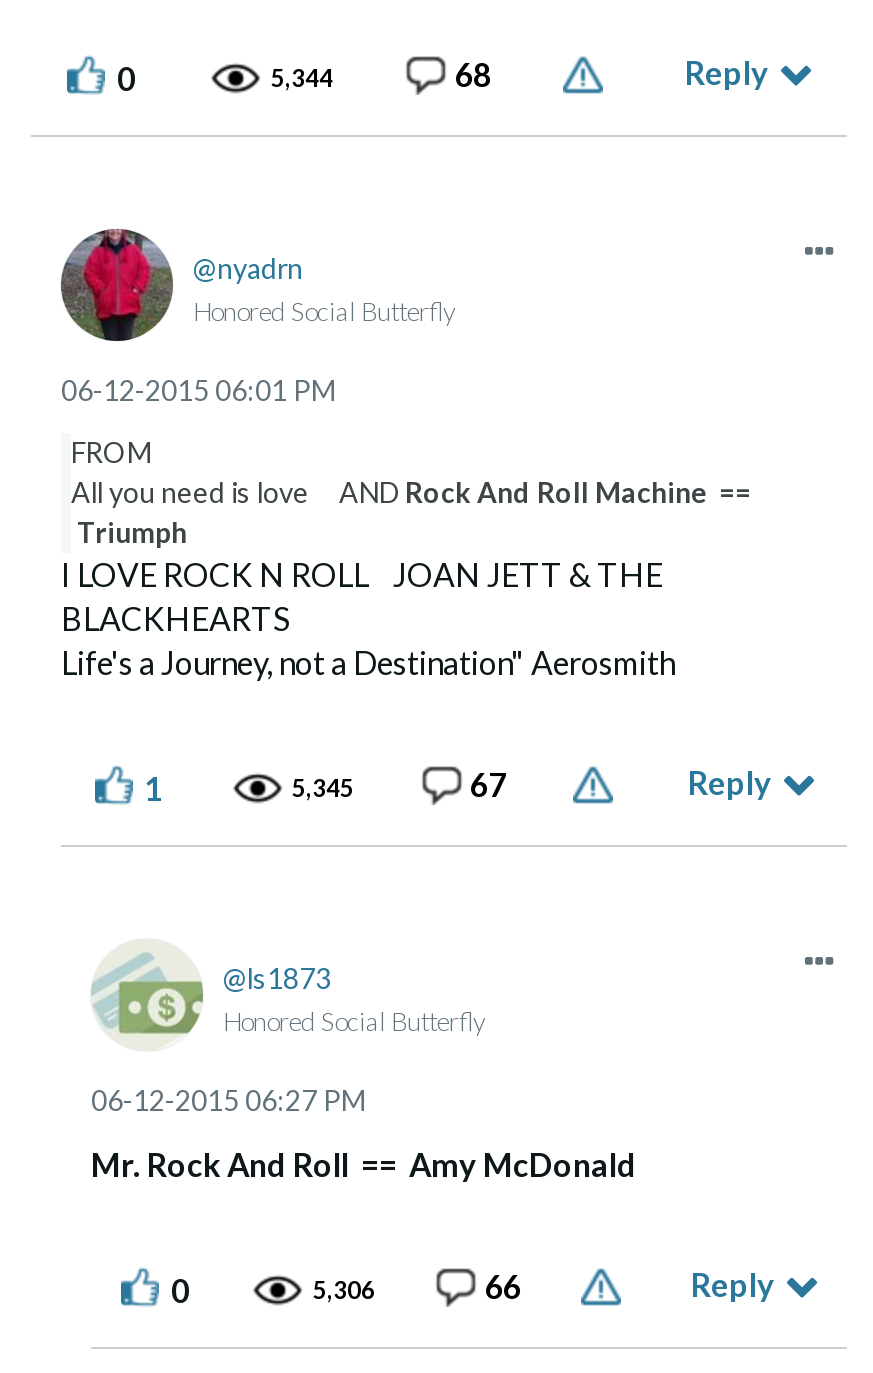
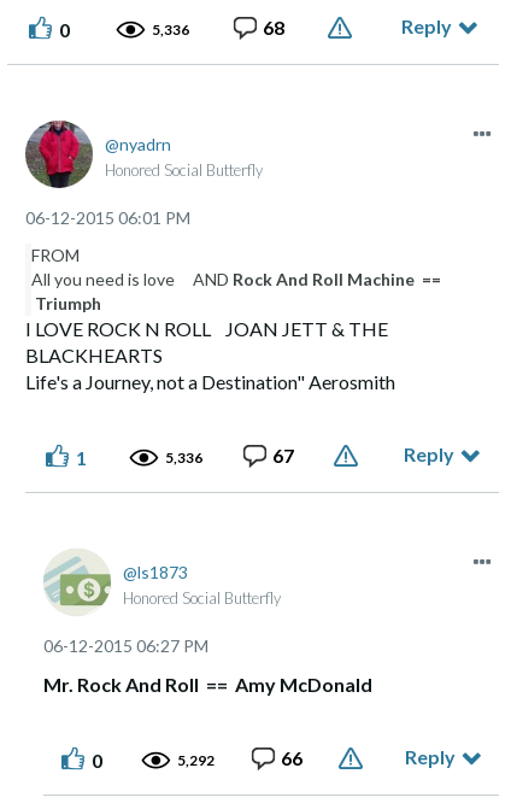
- 5,344
+ 5,336

- 5,345
+ 5,336

- 5,306
+ 5,292
